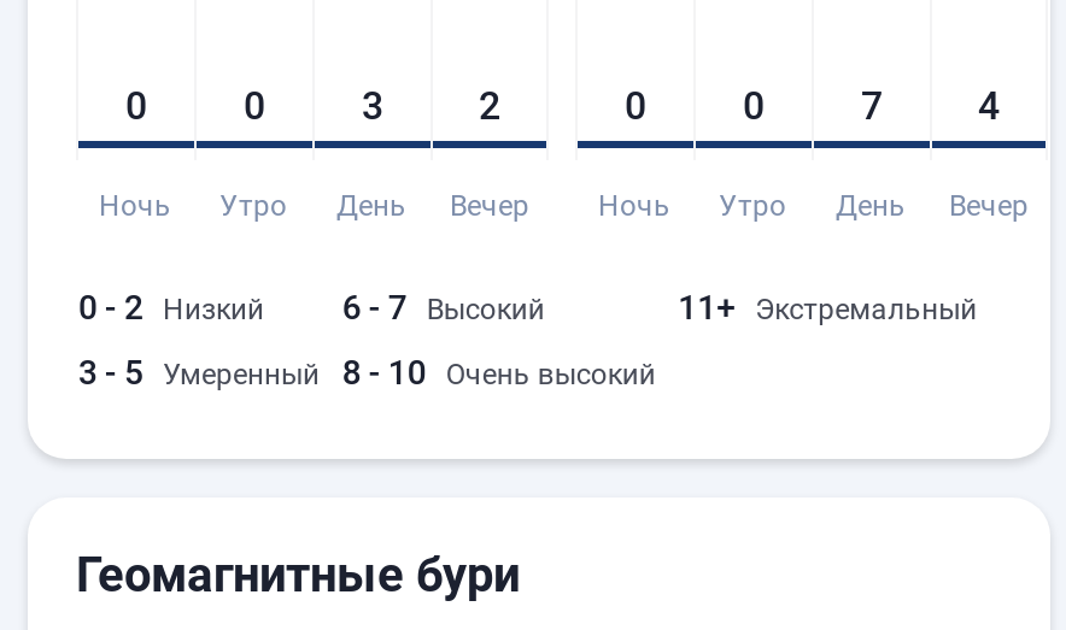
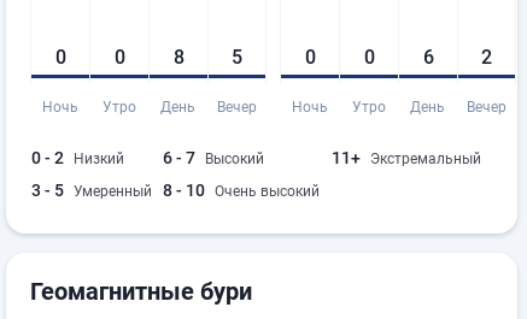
- 3
+ 8

- 2
+ 5

- 7
+ 6

- 4
+ 2
